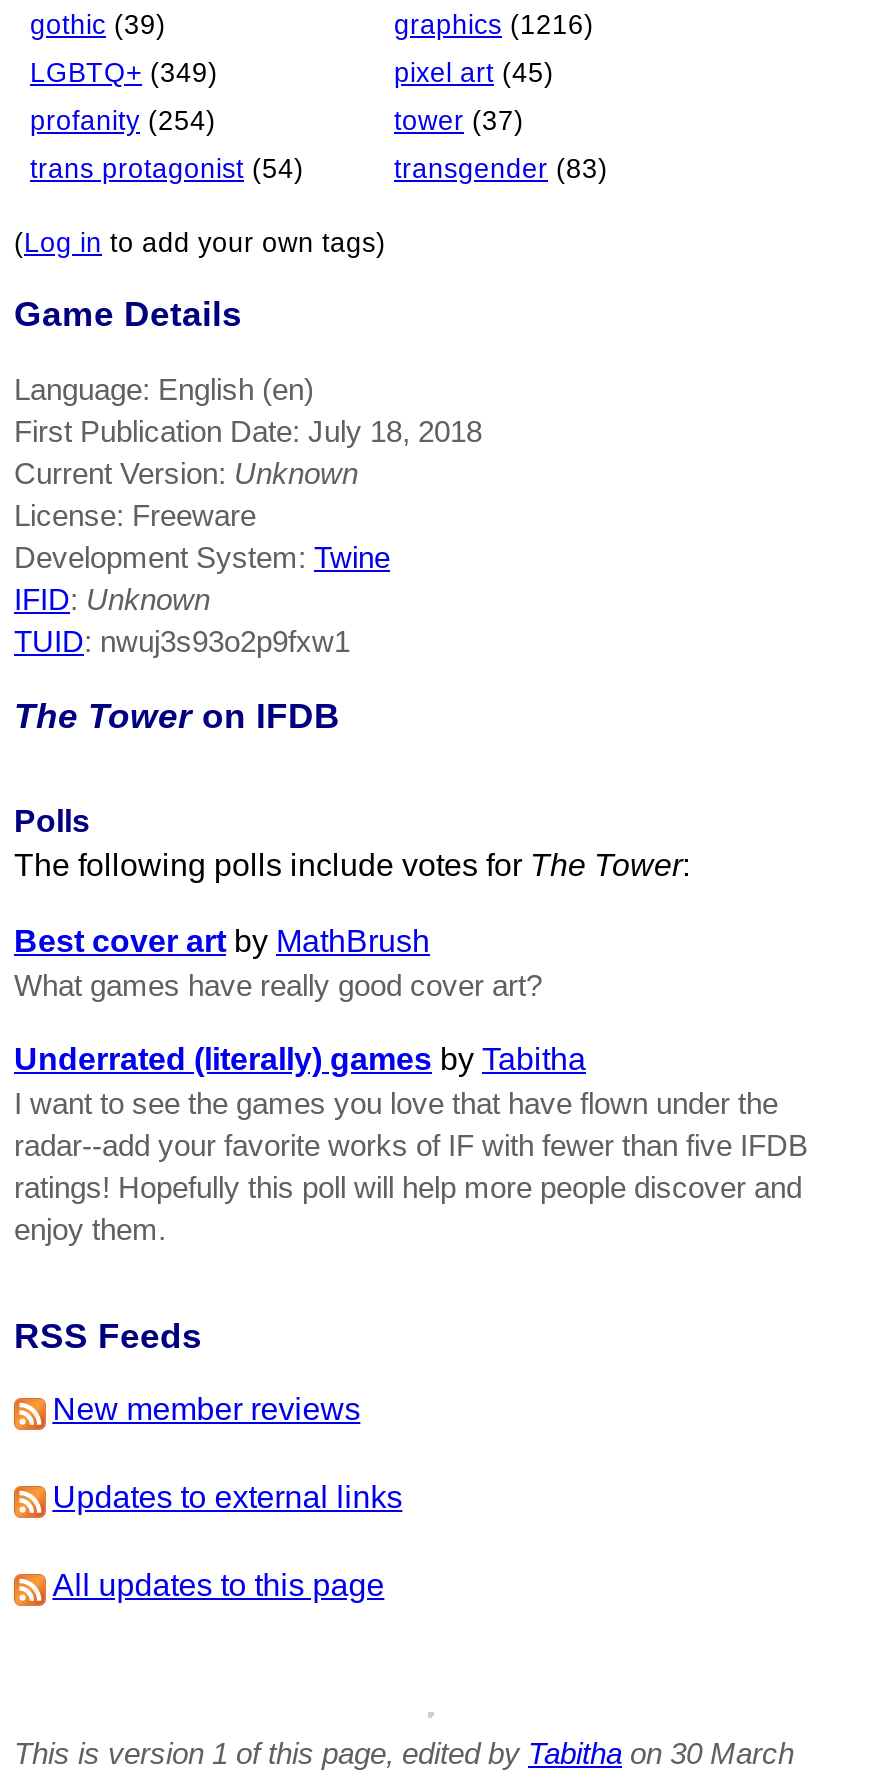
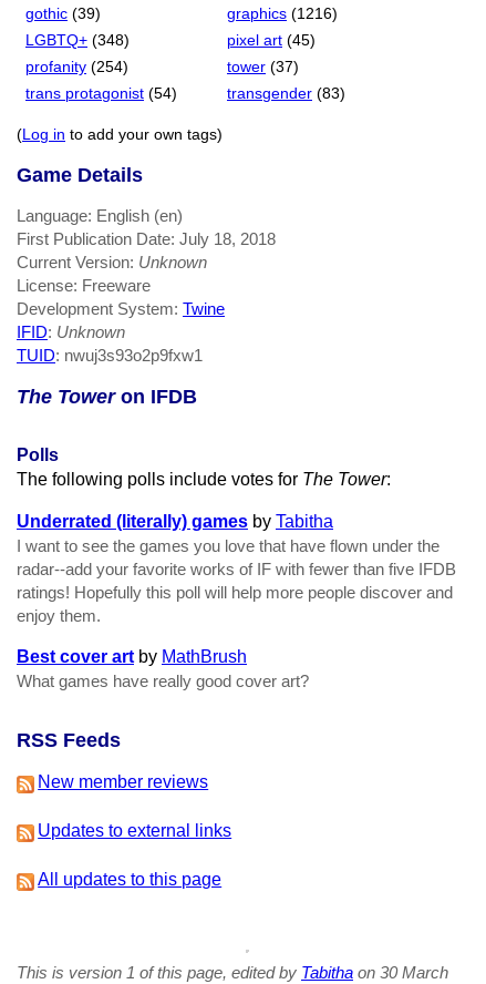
- LGBTQ+ (349)
+ LGBTQ+ (348)

moved down: Best cover art by MathBrush | What games have really good cover art?

moved up: Underrated (literally) games by Tabitha | I want to see the games you love that have flown under the | radar--add your favorite works of IF with fewer than five IFDB | ratings! Hopefully this poll will help more people discover and | enjoy them.
